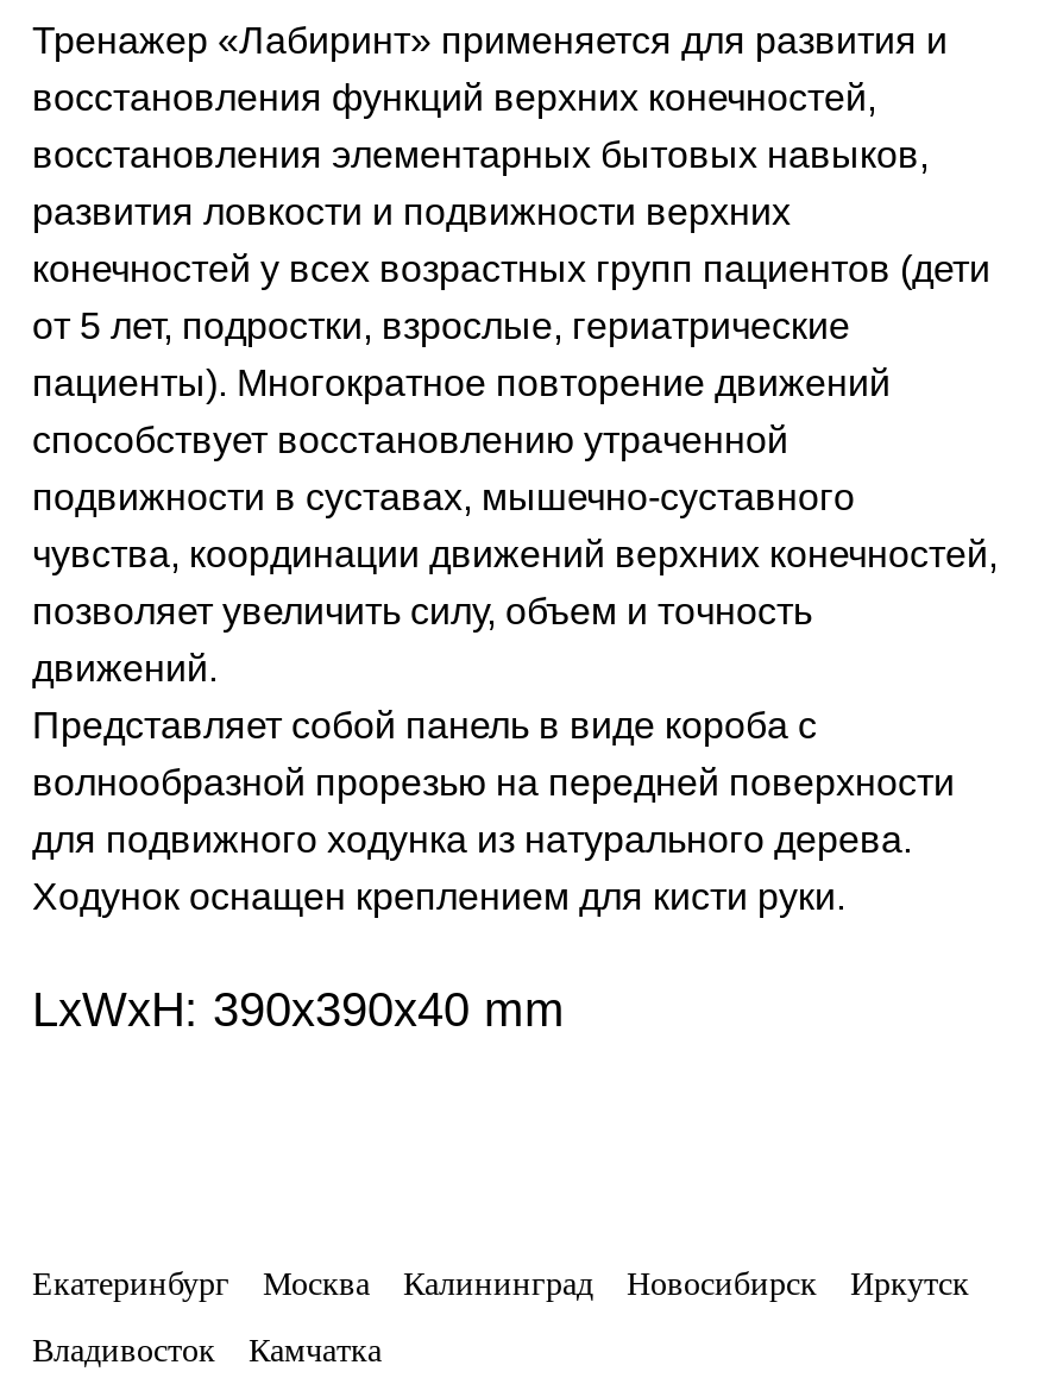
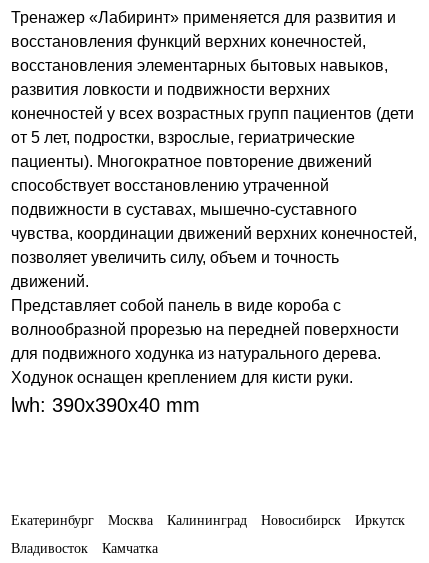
- LxWxH: 390x390x40 mm
+ lwh: 390x390x40 mm
